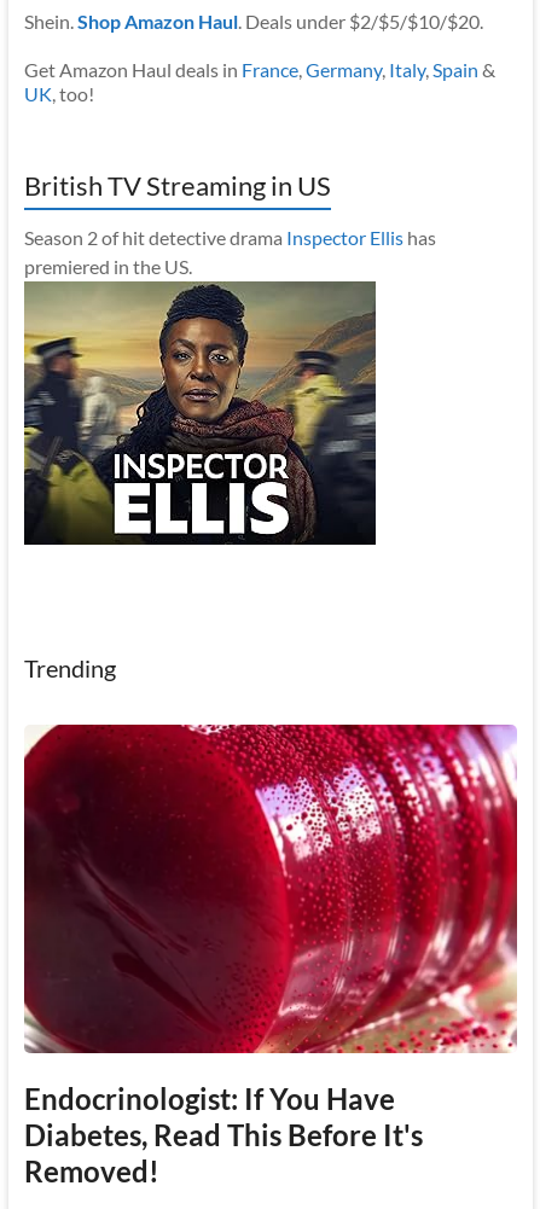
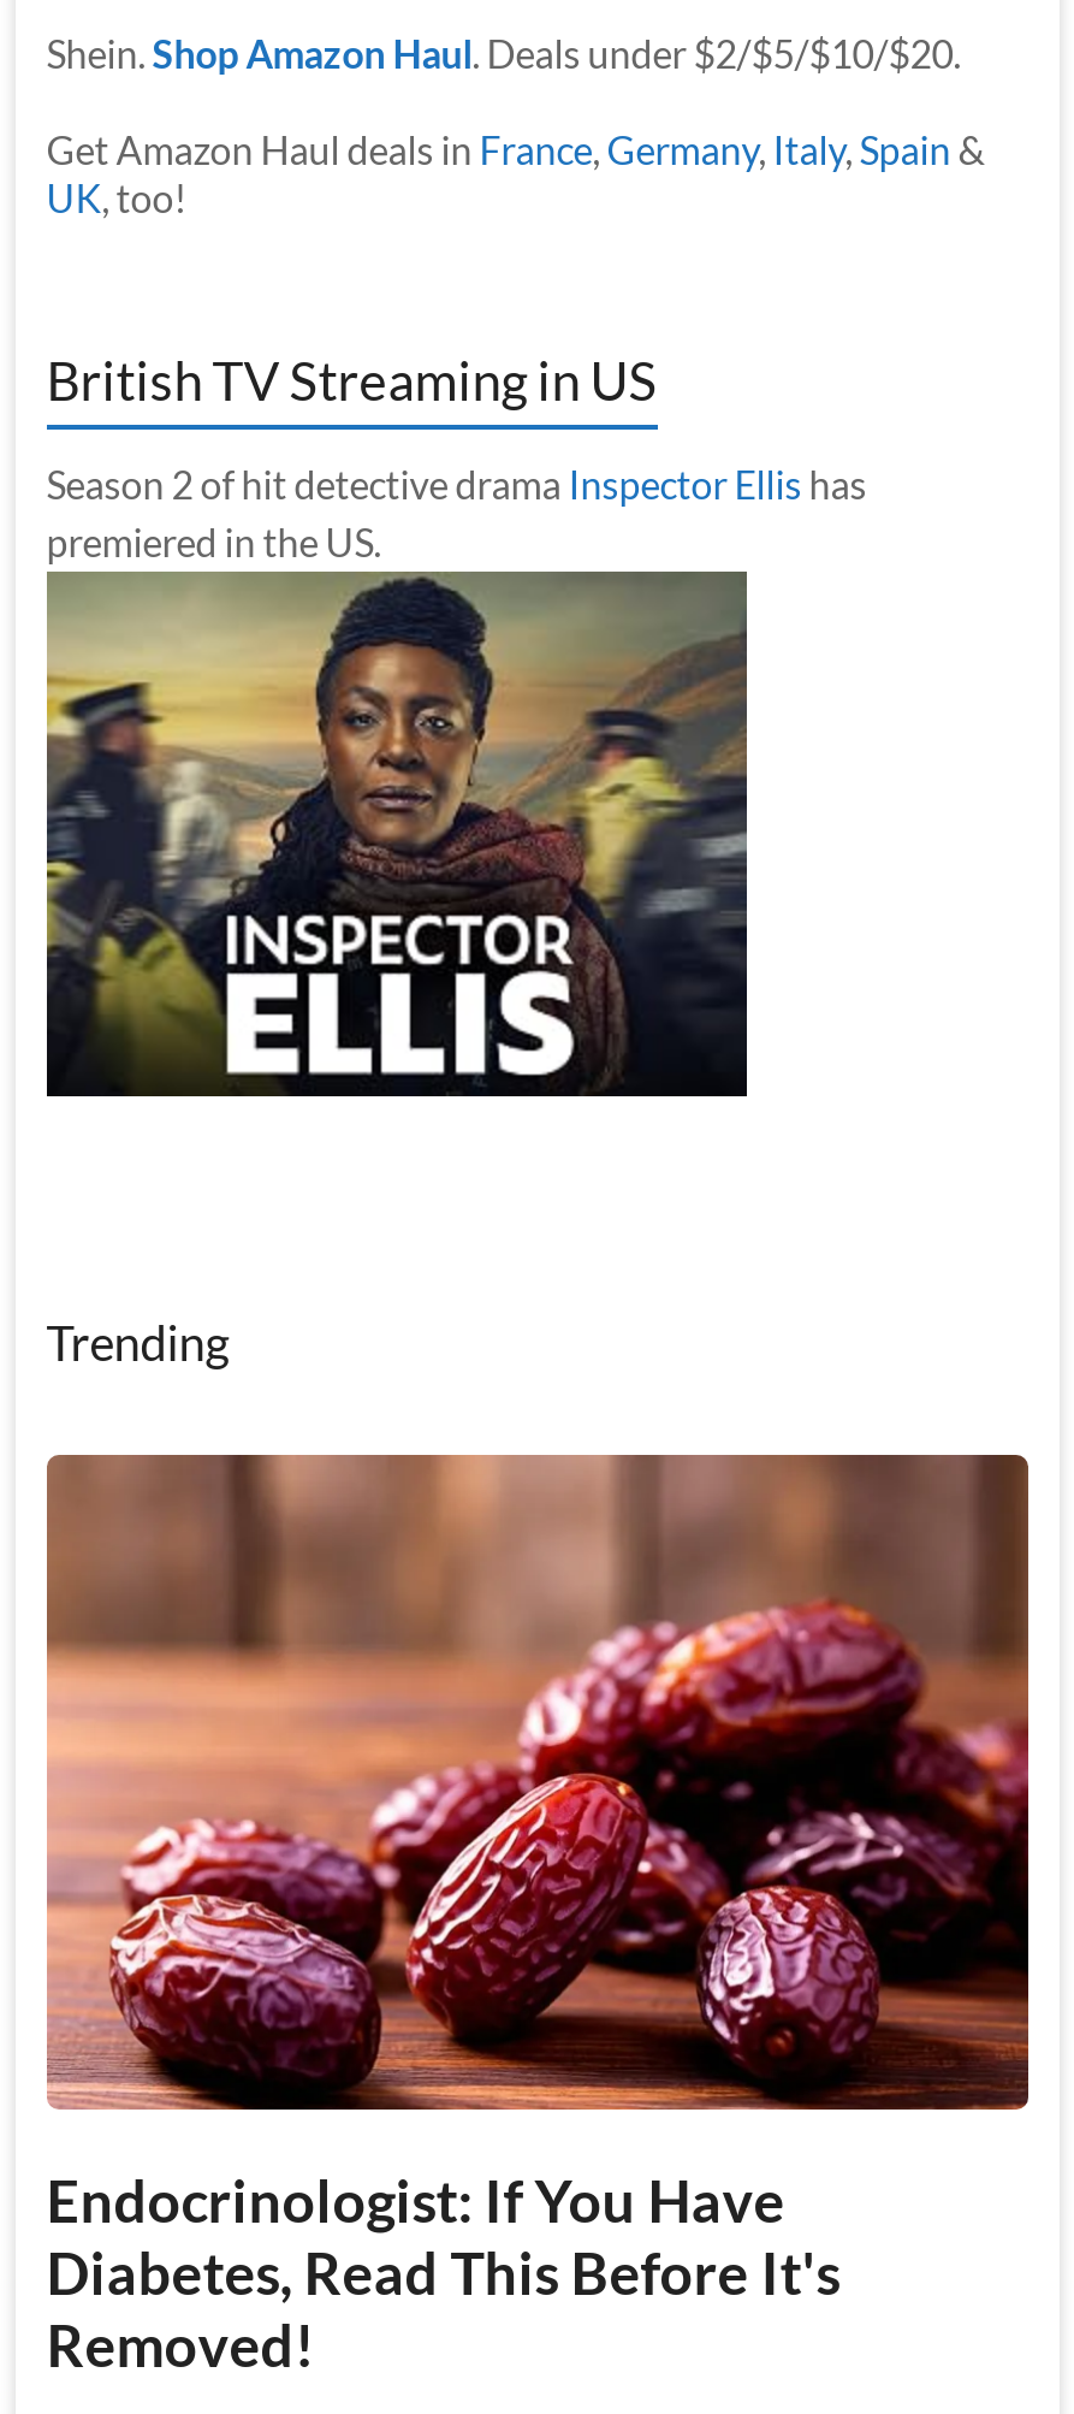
- [image]
+ [image]
